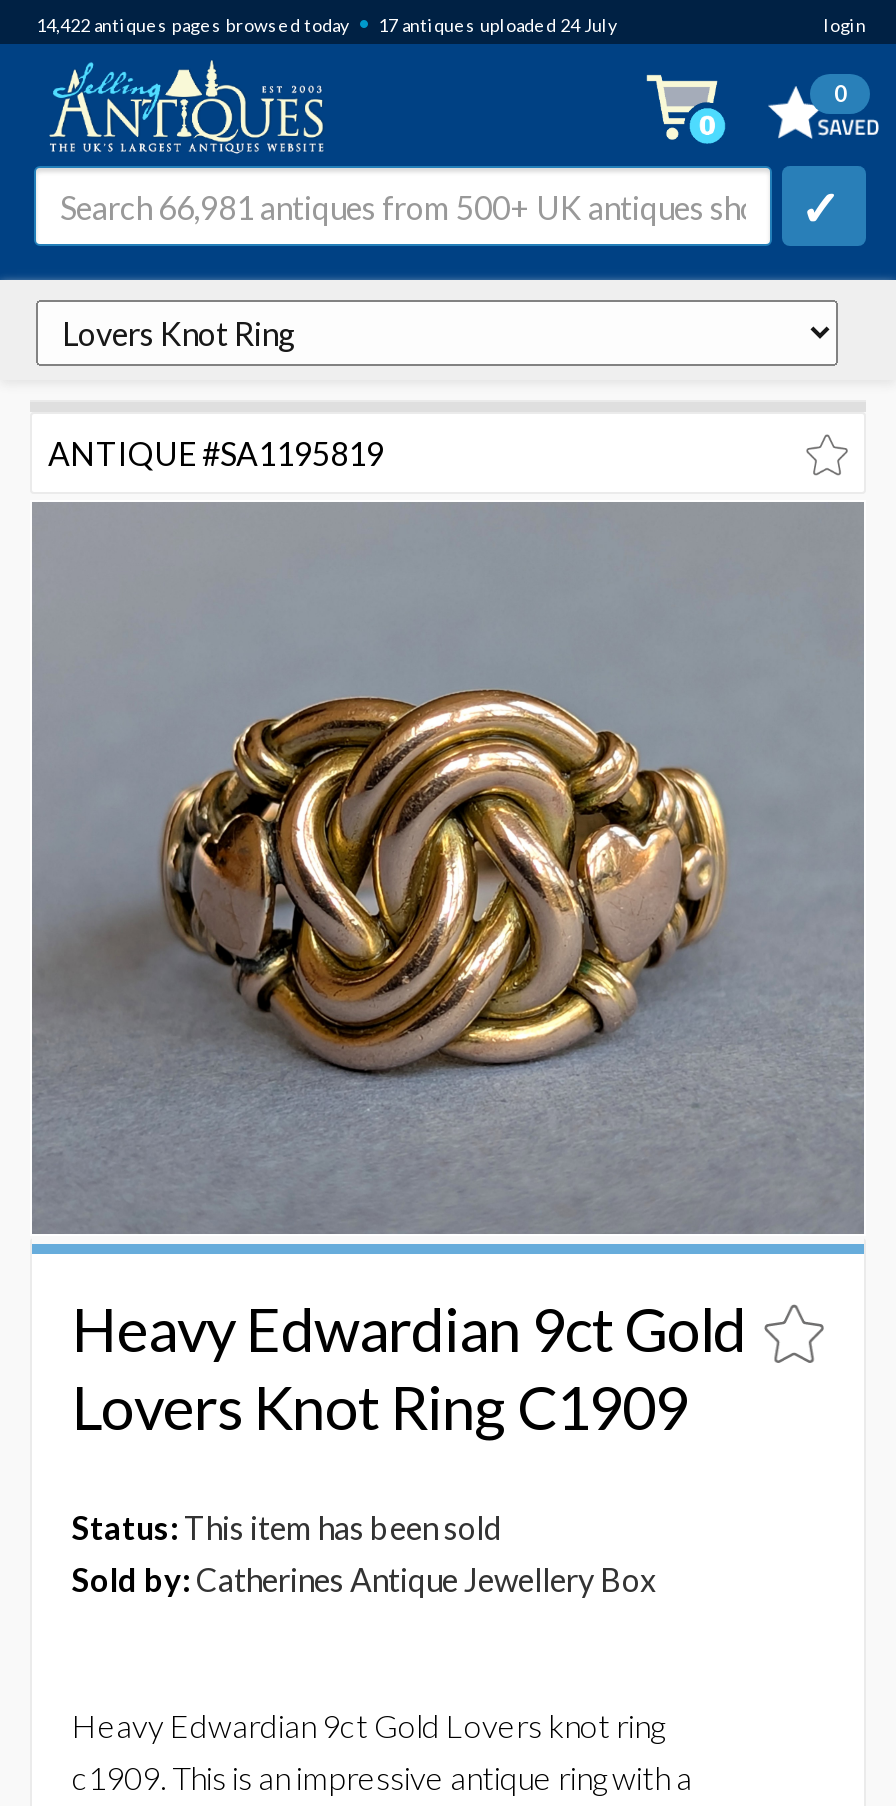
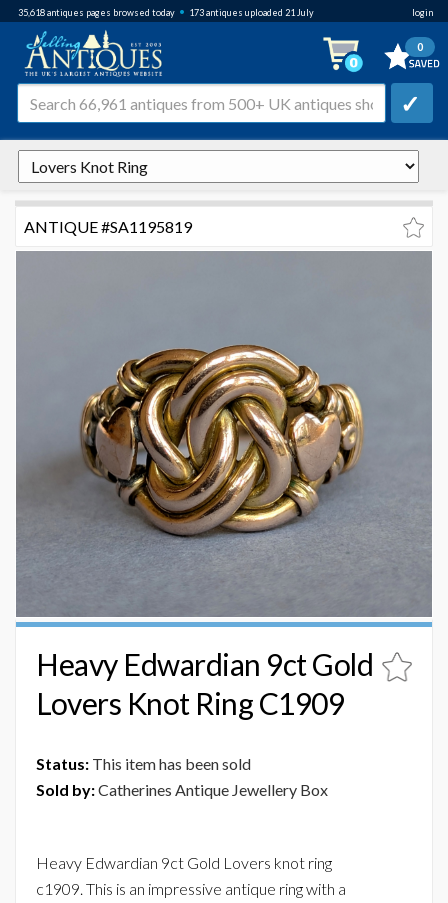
- 14,422antiques pages browsedtoday • 17 antiques uploaded 24 July
+ 35,618antiques pages browsedtoday • 173 antiques uploaded 21 July
